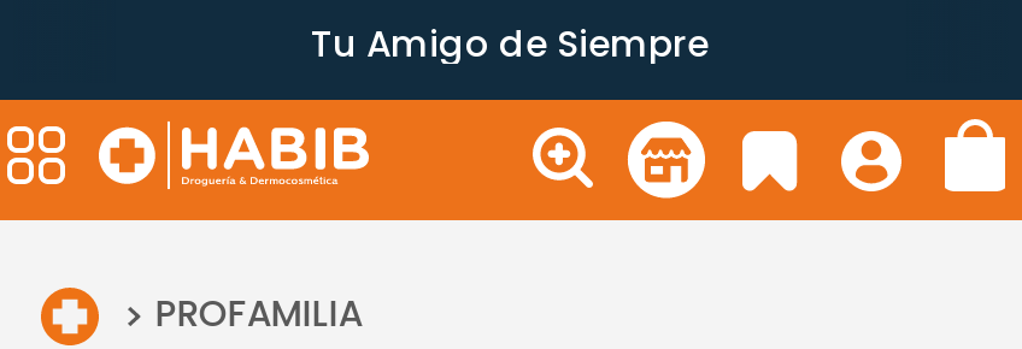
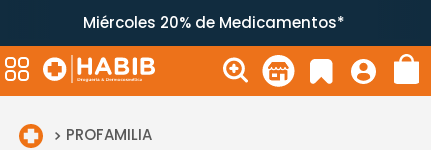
- Tu Amigo de Siempre
+ Miércoles 20% de Medicamentos*
